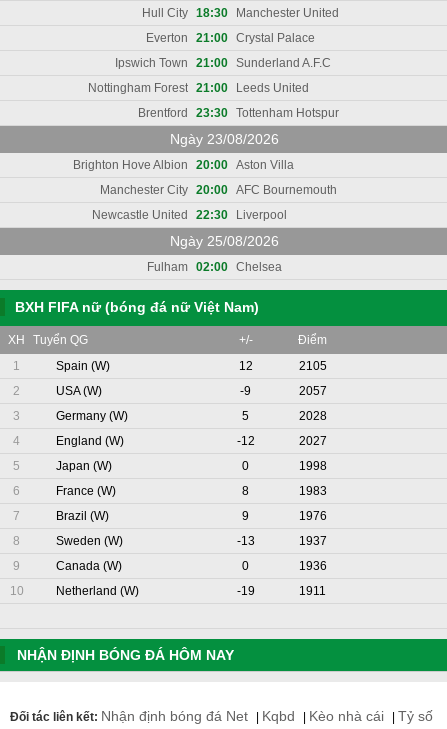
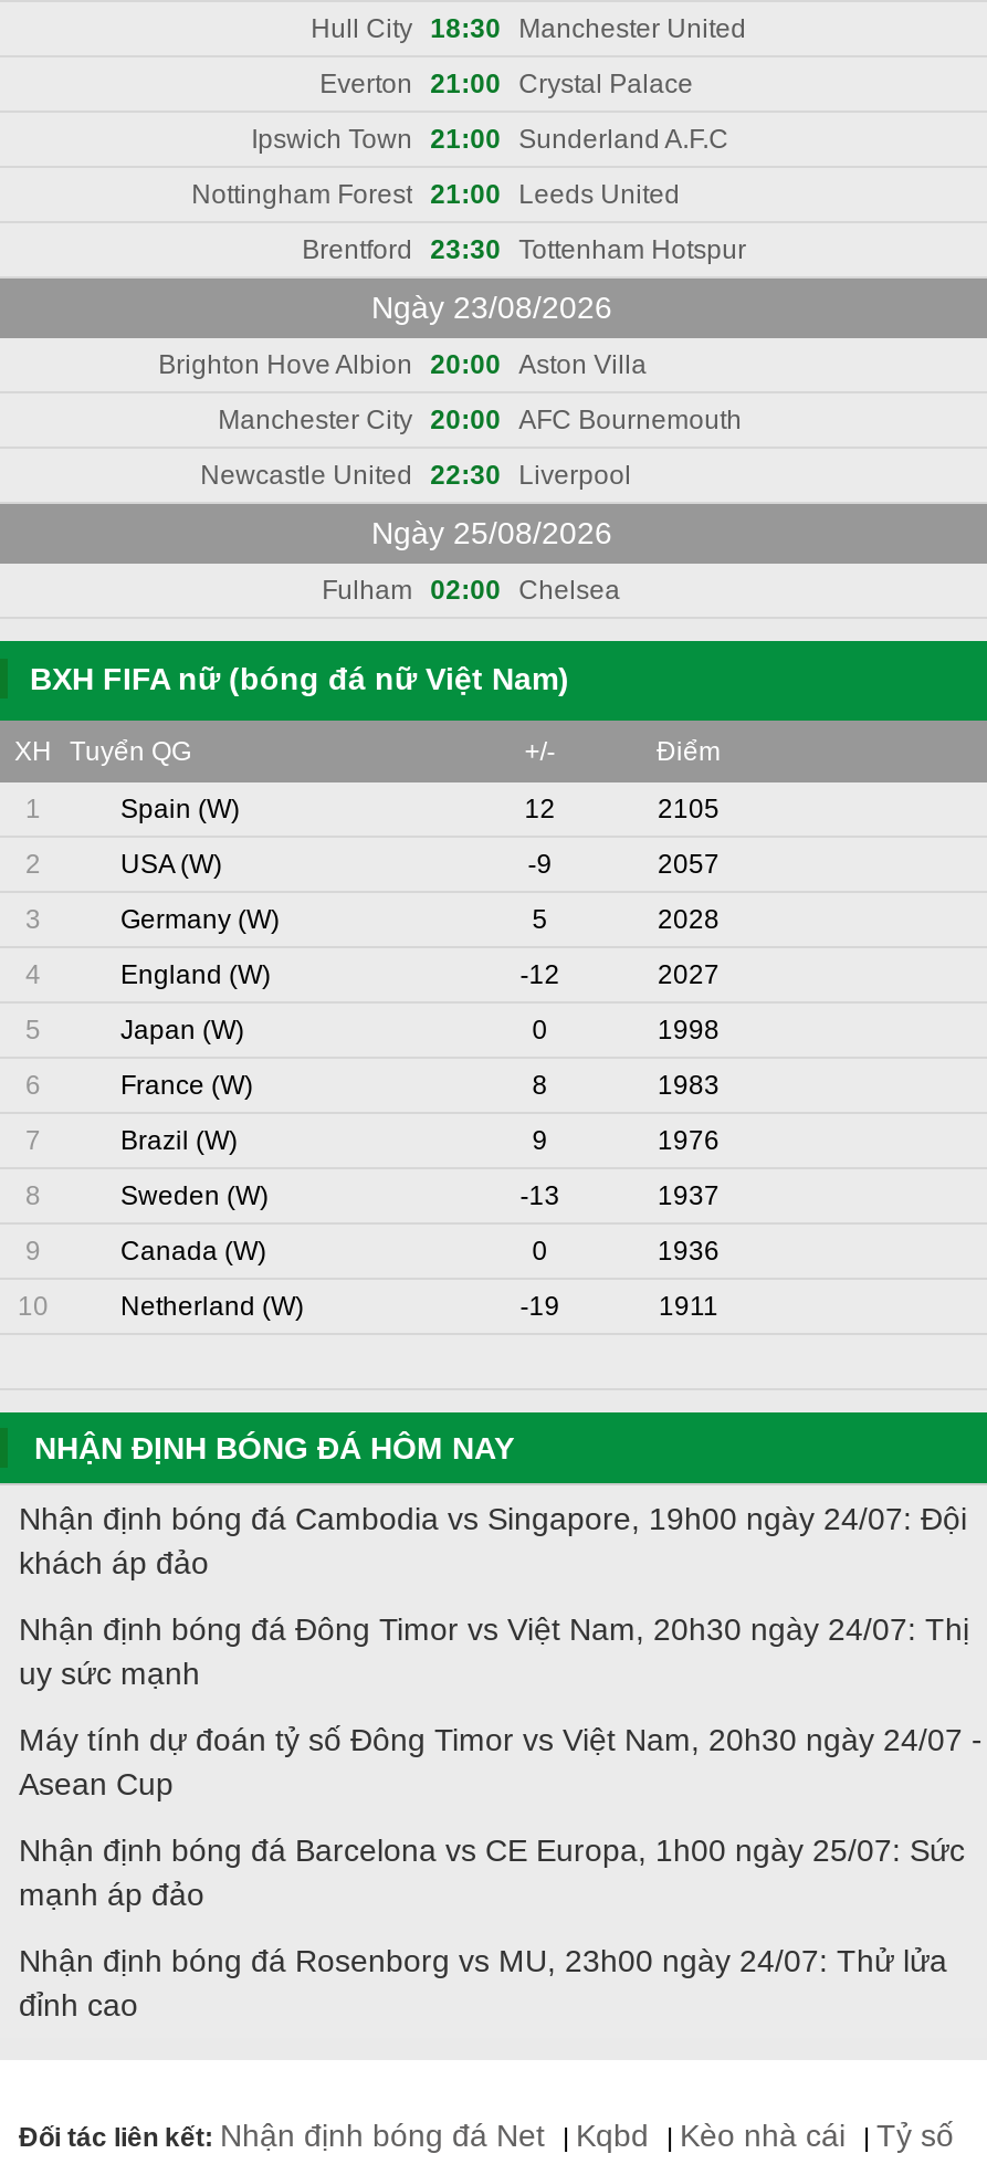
+ Nhận định bóng đá Cambodia vs Singapore, 19h00 ngày 24/07: Đội
+ khách áp đảo
+ Nhận định bóng đá Đông Timor vs Việt Nam, 20h30 ngày 24/07: Thị
+ uy sức mạnh
+ Máy tính dự đoán tỷ số Đông Timor vs Việt Nam, 20h30 ngày 24/07 -
+ Asean Cup
+ Nhận định bóng đá Barcelona vs CE Europa, 1h00 ngày 25/07: Sức
+ mạnh áp đảo
+ Nhận định bóng đá Rosenborg vs MU, 23h00 ngày 24/07: Thử lửa
+ đỉnh cao
